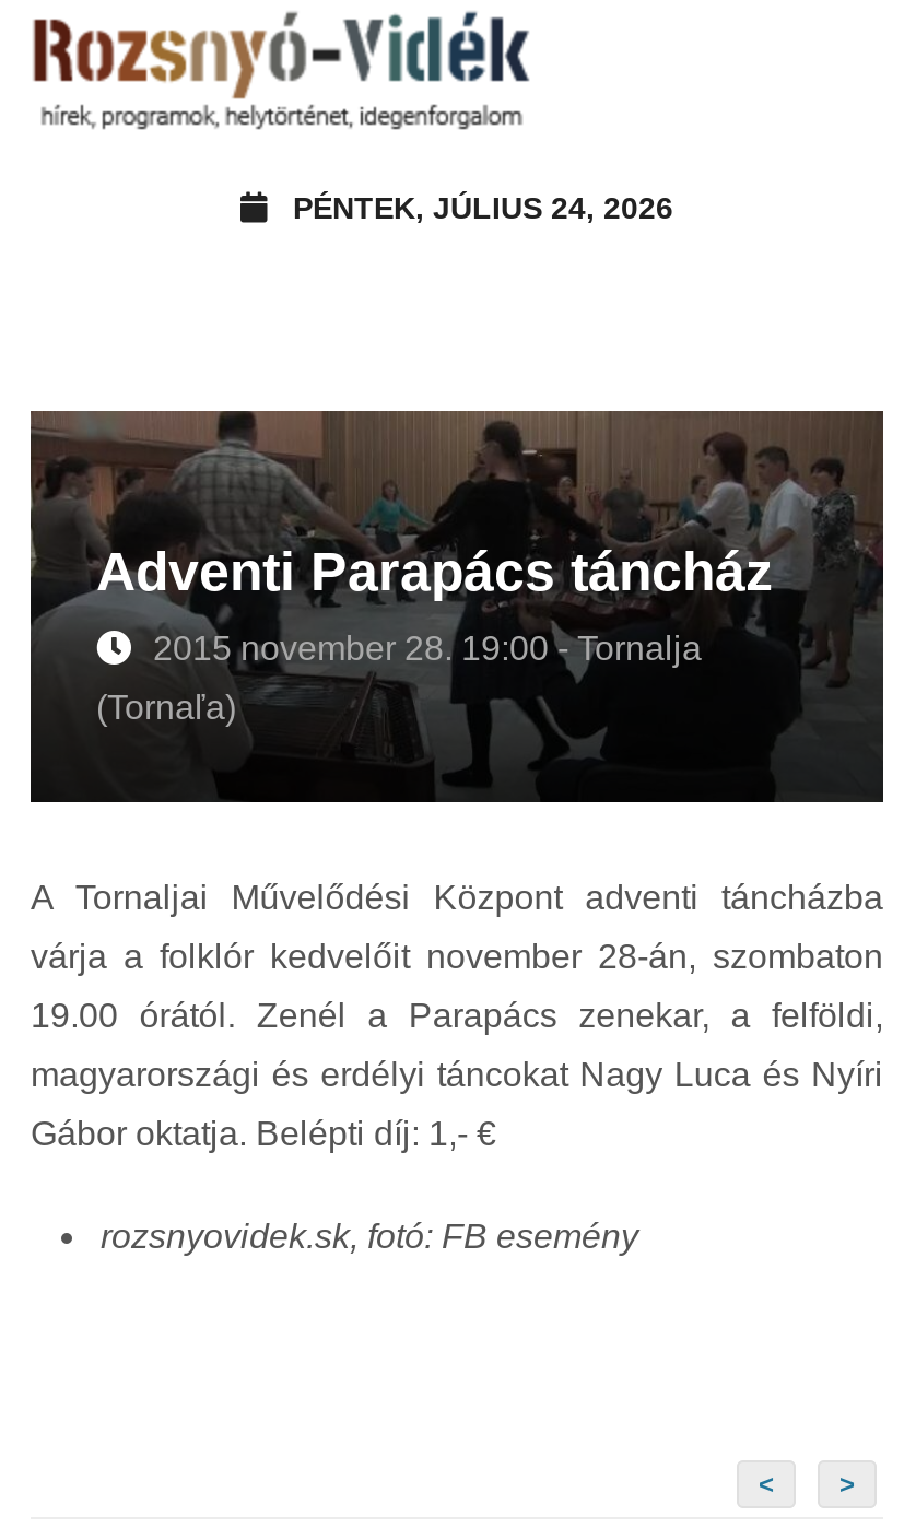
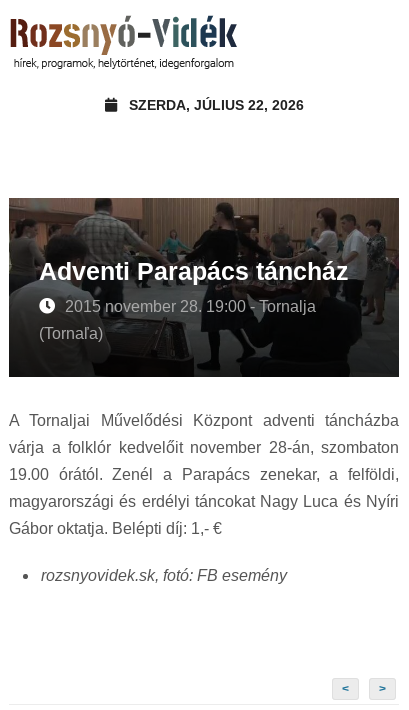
- PÉNTEK, JÚLIUS 24, 2026
+ SZERDA, JÚLIUS 22, 2026
